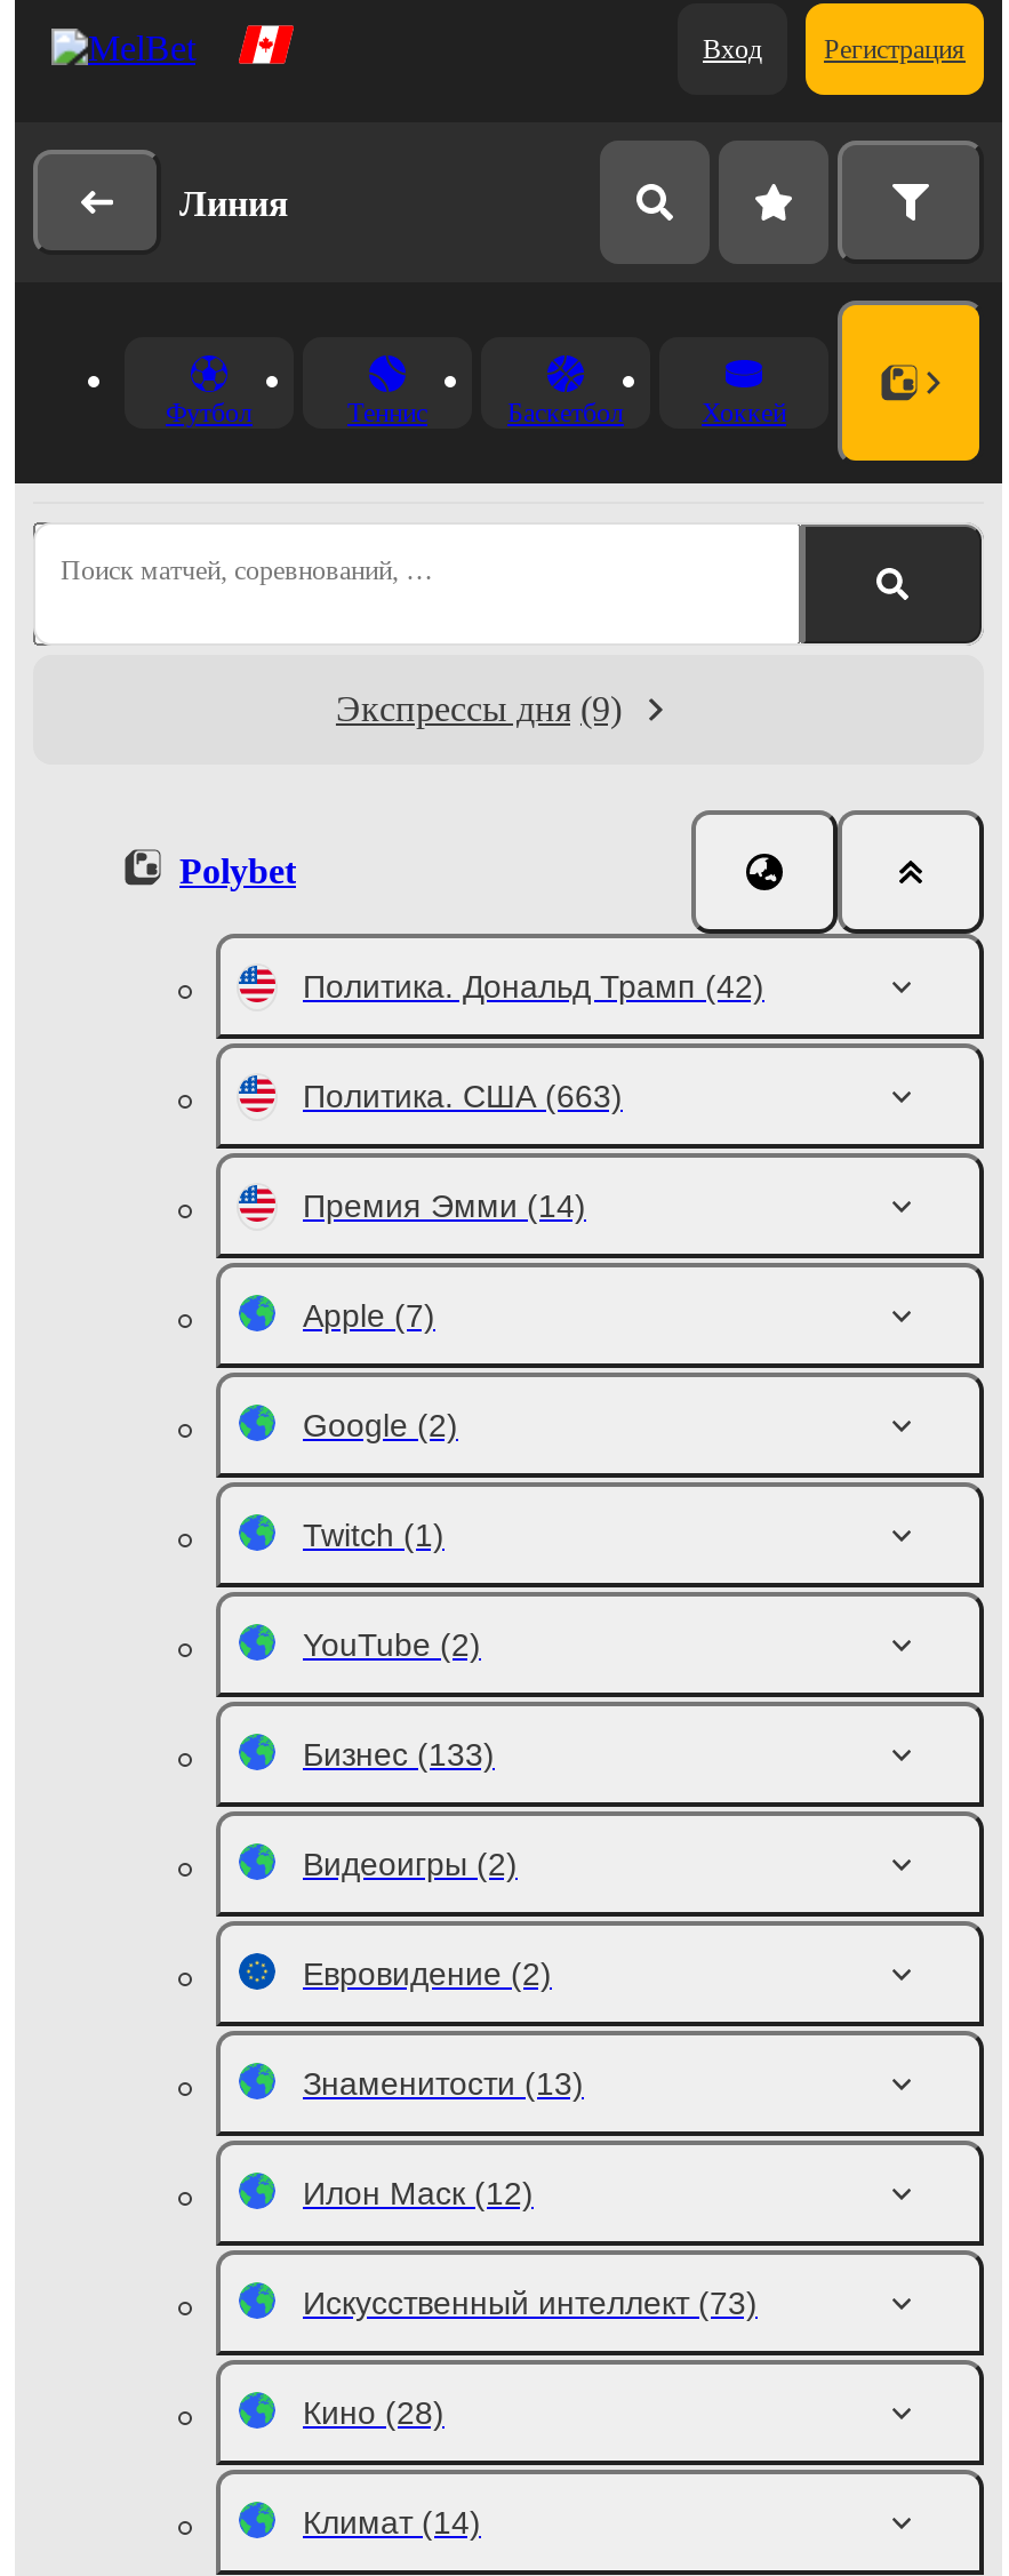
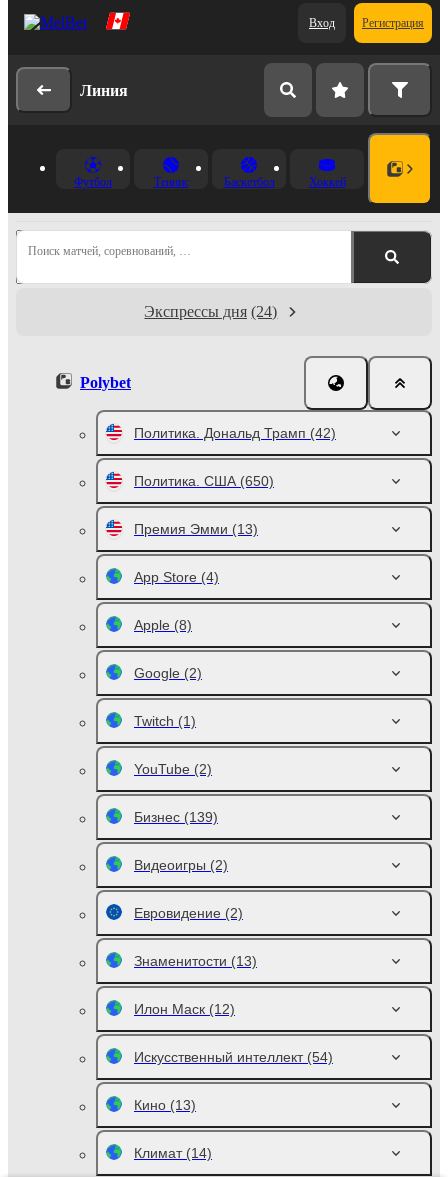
- Экспрессы дня (9)
+ Экспрессы дня (24)

- Политика. США (663)
- Премия Эмми (14)
- Apple (7)
+ Политика. США (650)
+ Премия Эмми (13)
+ App Store (4)
+ Apple (8)

- Бизнес (133)
+ Бизнес (139)

- Искусственный интеллект (73)
+ Искусственный интеллект (54)

- Кино (28)
+ Кино (13)
